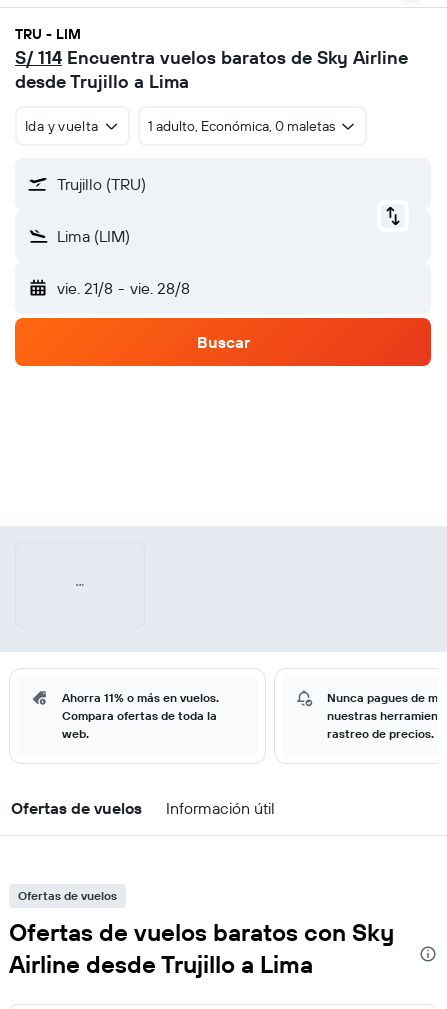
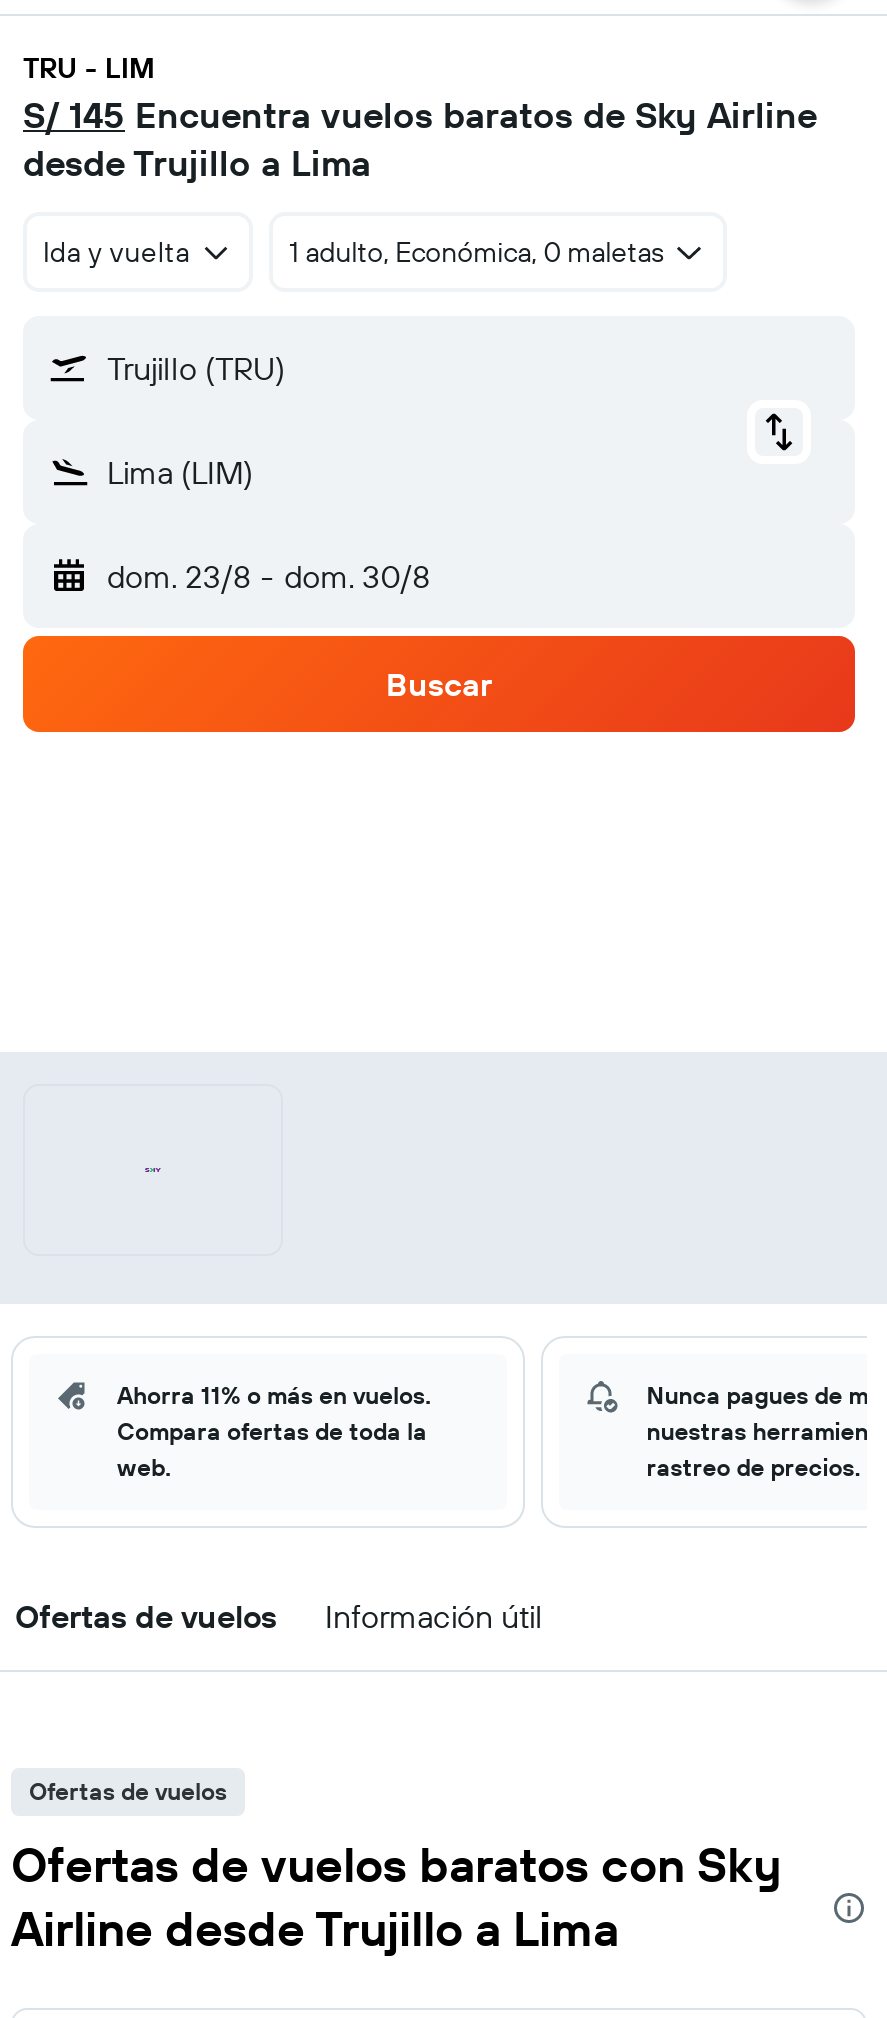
- S/ 114 Encuentra vuelos baratos de Sky Airline
+ S/ 145 Encuentra vuelos baratos de Sky Airline

- vie. 21/8 - vie. 28/8
+ dom. 23/8 - dom. 30/8
